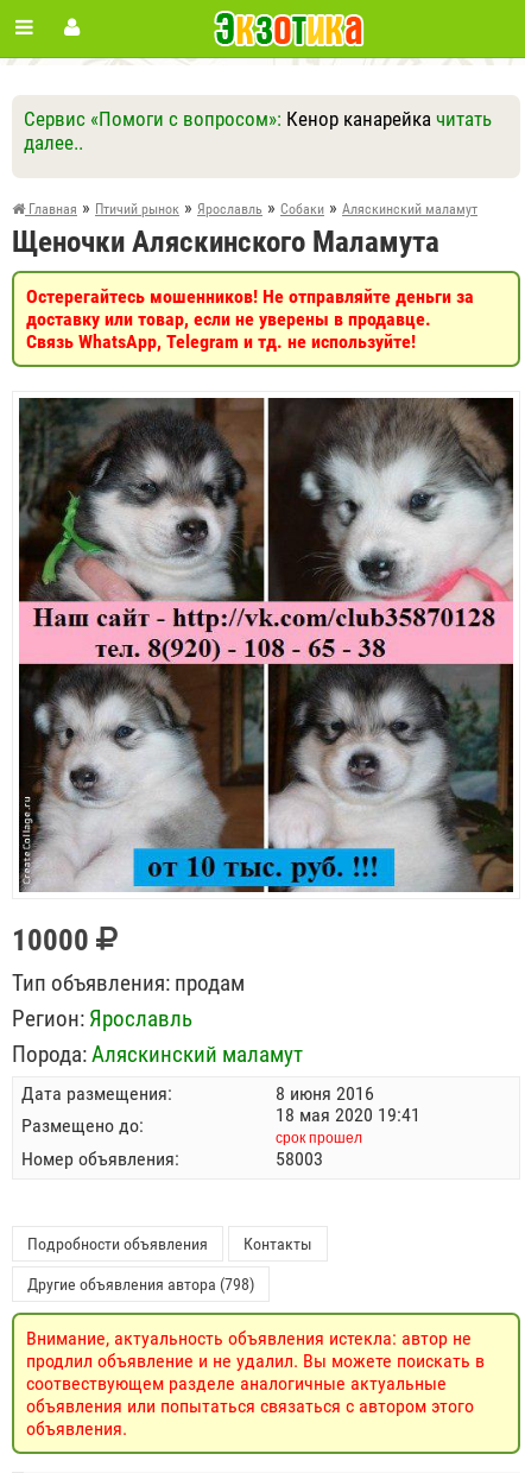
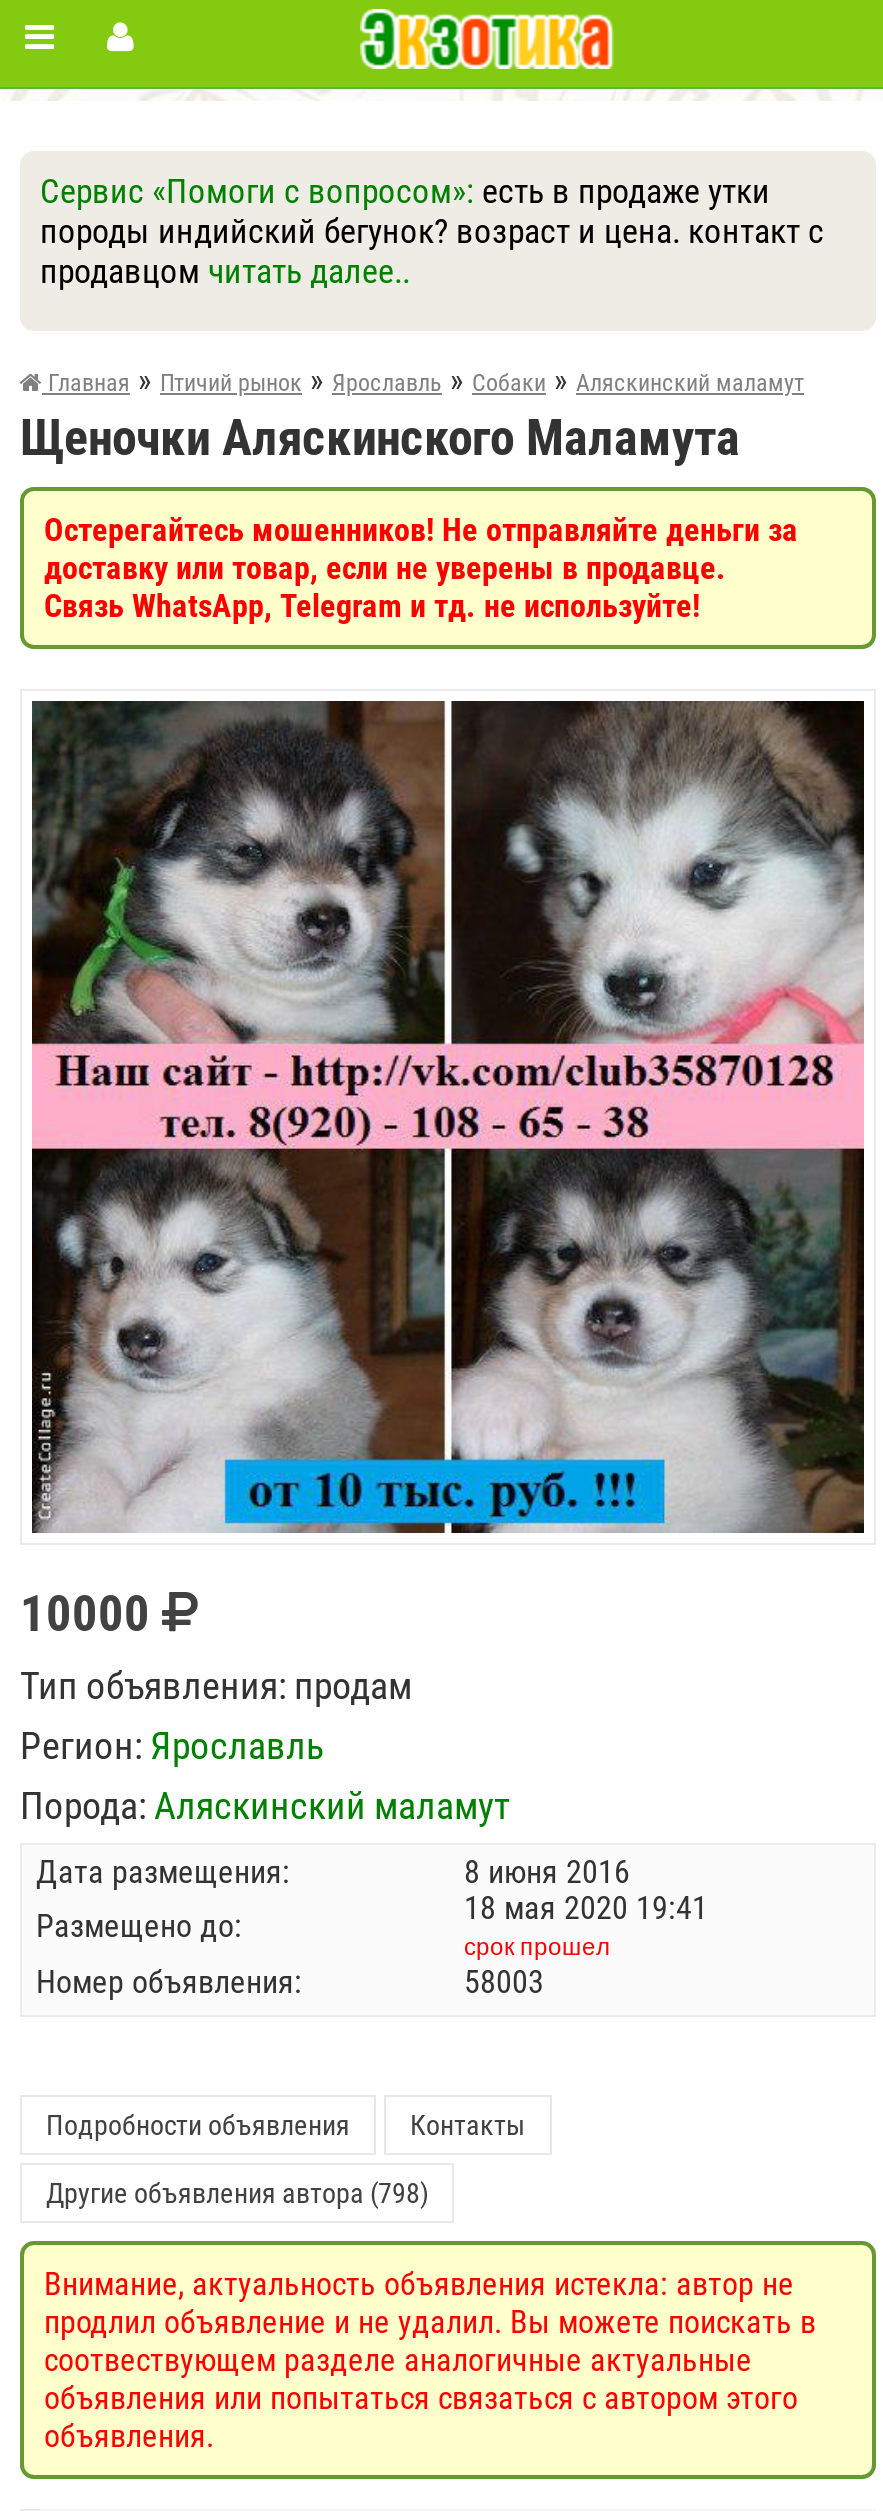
- Сервис «Помоги с вопросом»: Кенор канарейка читать
- далее..
+ Сервис «Помоги с вопросом»: есть в продаже утки
+ породы индийский бегунок? возраст и цена. контакт с
+ продавцом читать далее..
